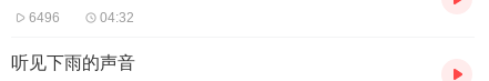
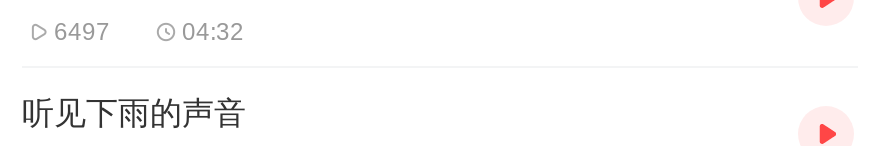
- 6496
+ 6497
